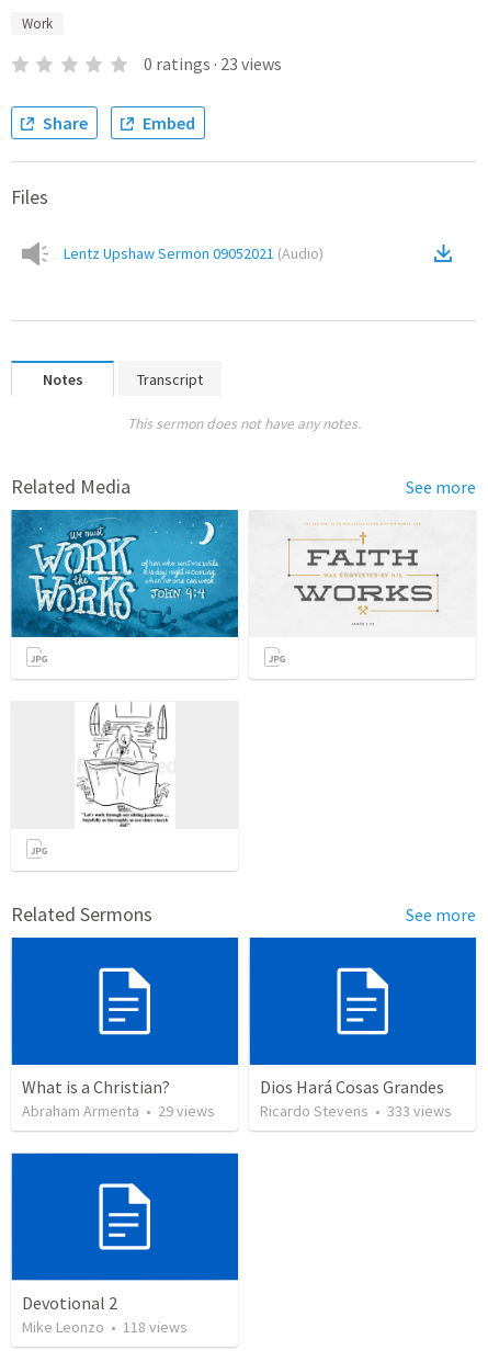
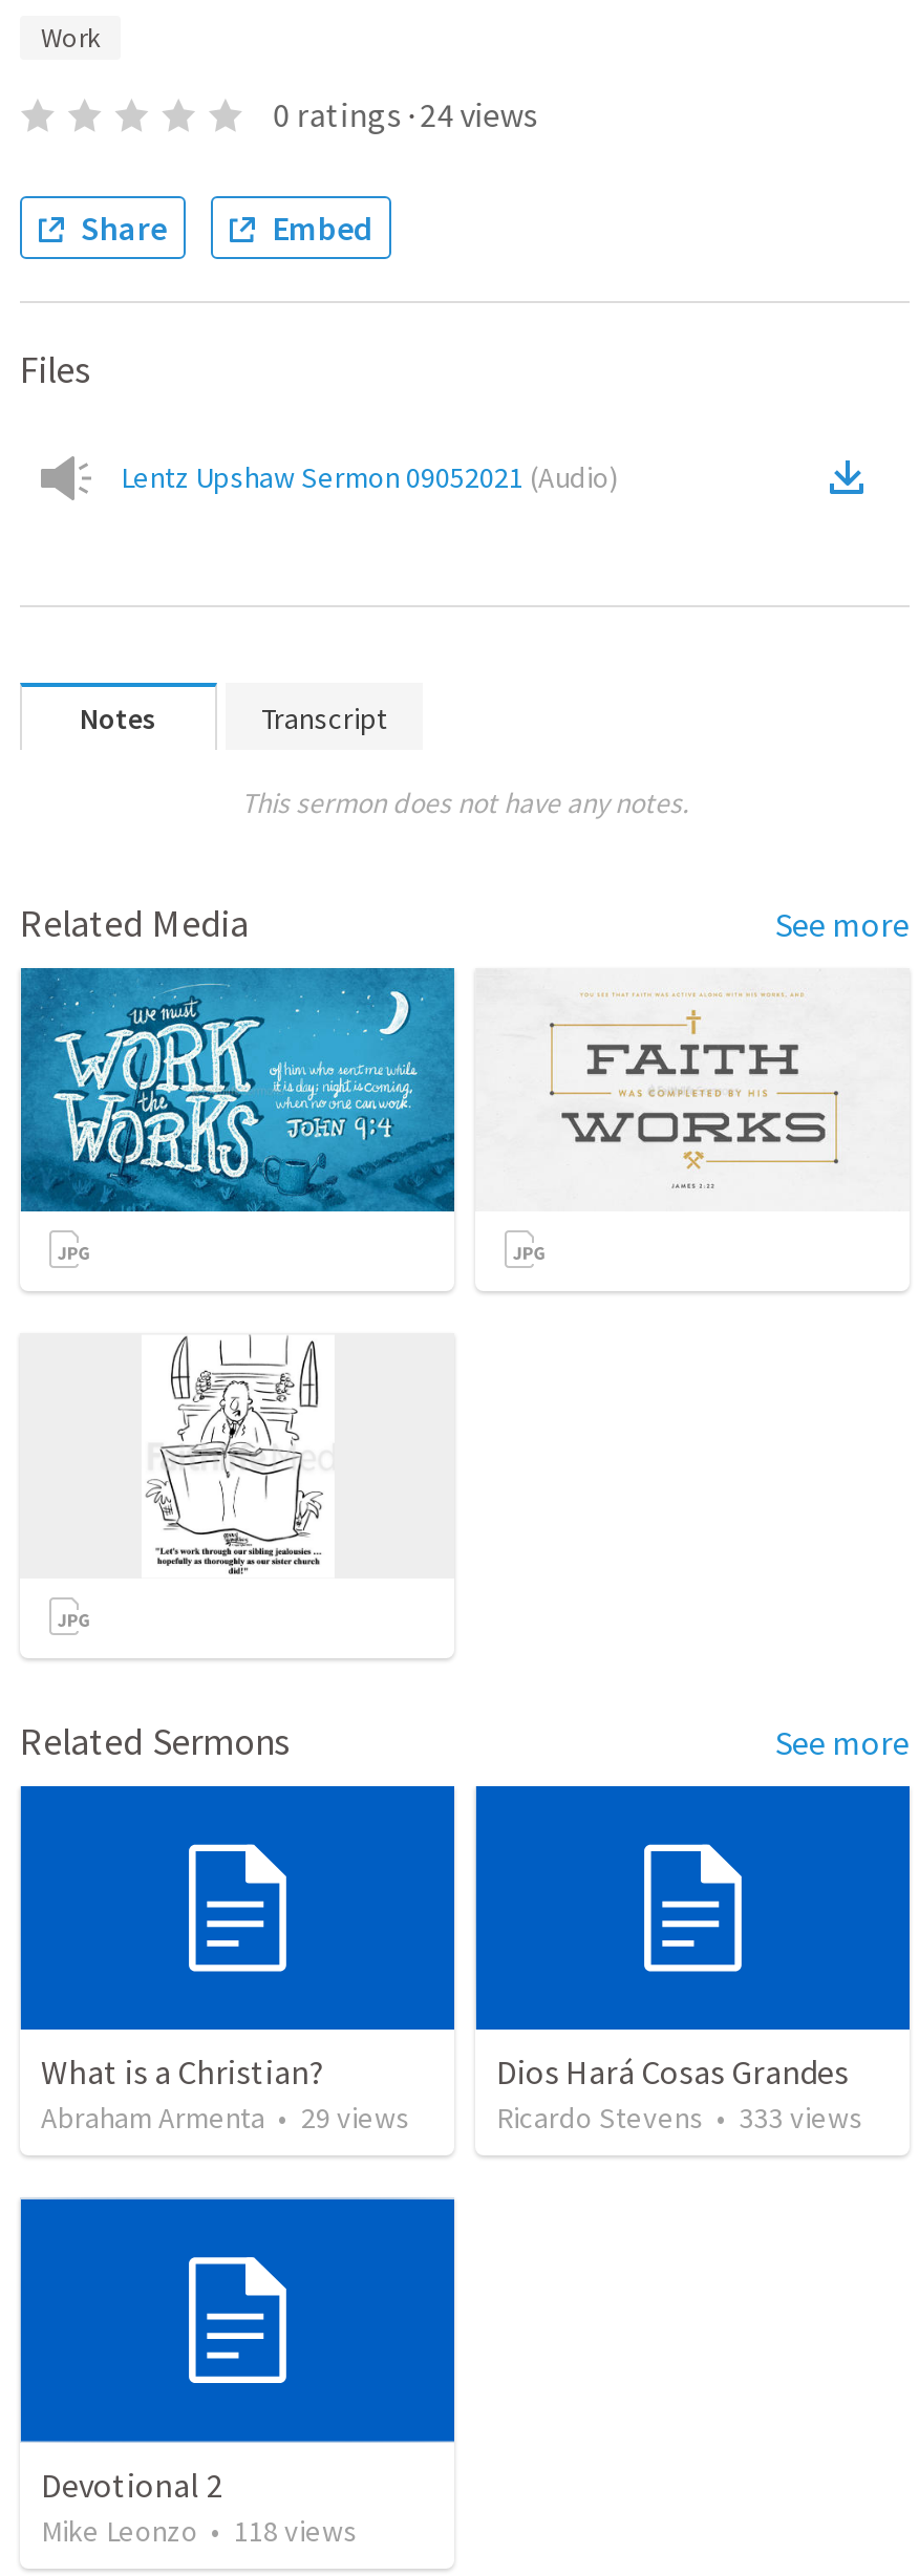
- 0 ratings · 23 views
+ 0 ratings · 24 views
